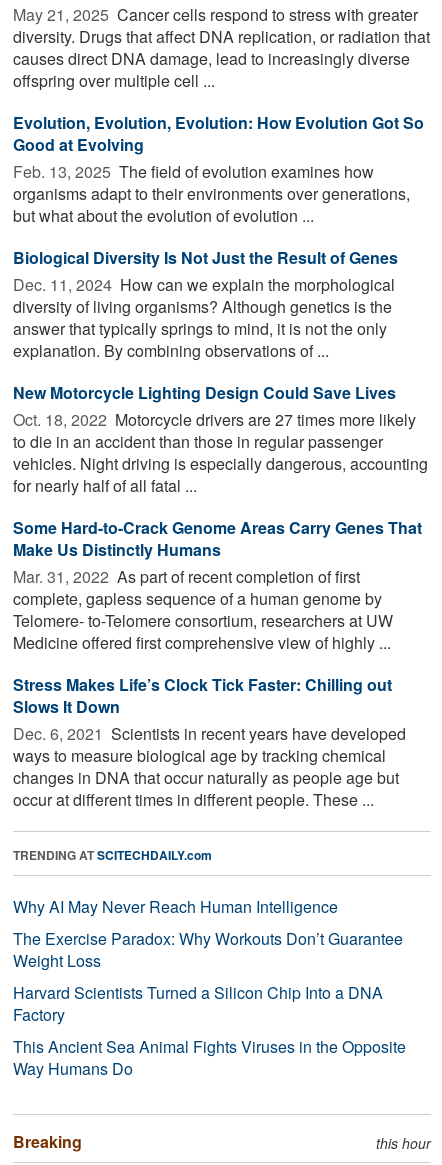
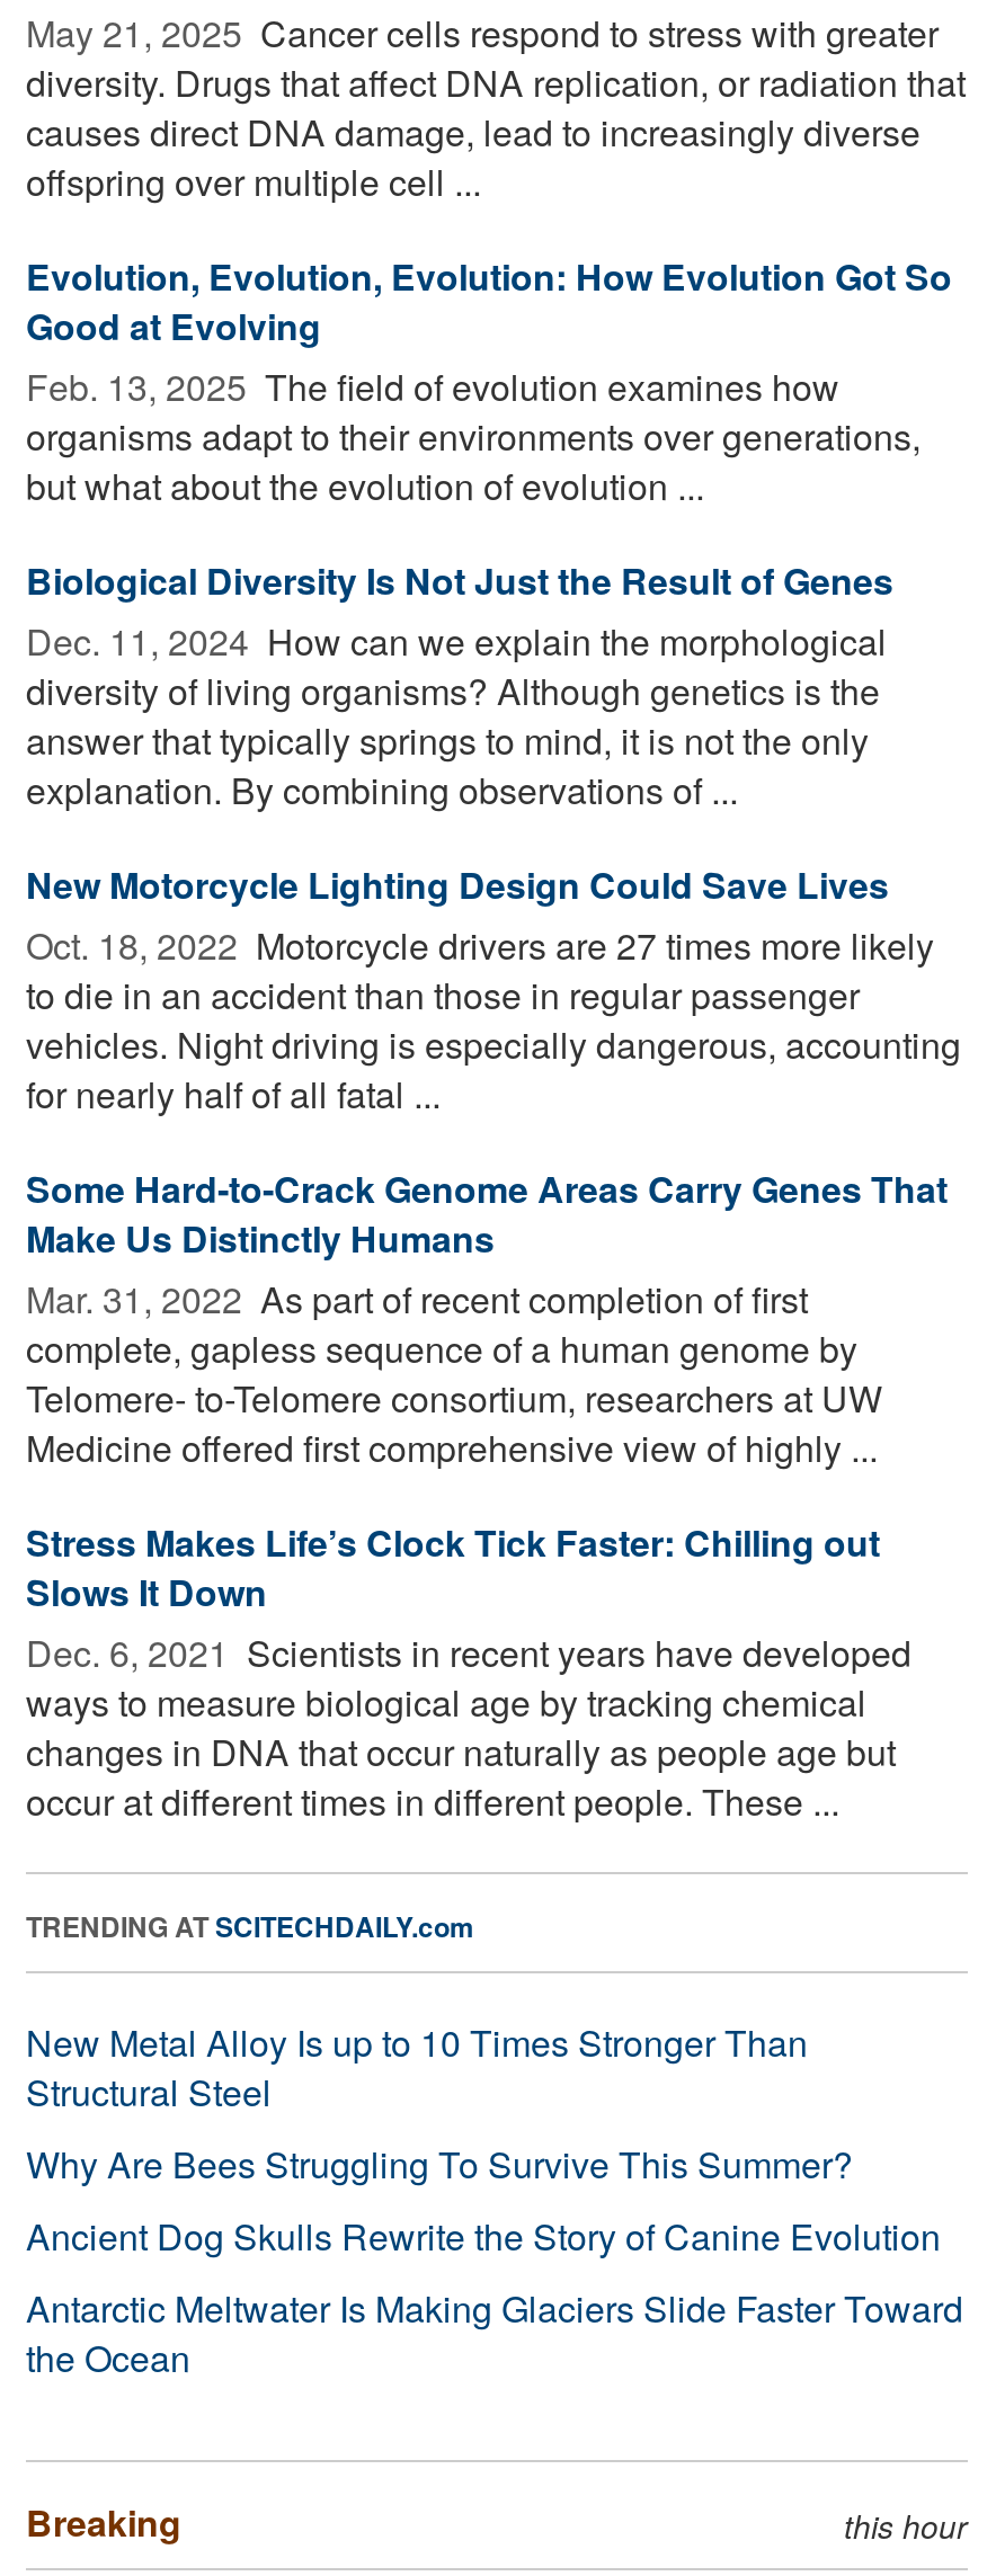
- Why AI May Never Reach Human Intelligence
- The Exercise Paradox: Why Workouts Don’t Guarantee
- Weight Loss
- Harvard Scientists Turned a Silicon Chip Into a DNA
- Factory
- This Ancient Sea Animal Fights Viruses in the Opposite
- Way Humans Do
+ New Metal Alloy Is up to 10 Times Stronger Than
+ Structural Steel
+ Why Are Bees Struggling To Survive This Summer?
+ Ancient Dog Skulls Rewrite the Story of Canine Evolution
+ Antarctic Meltwater Is Making Glaciers Slide Faster Toward
+ the Ocean
